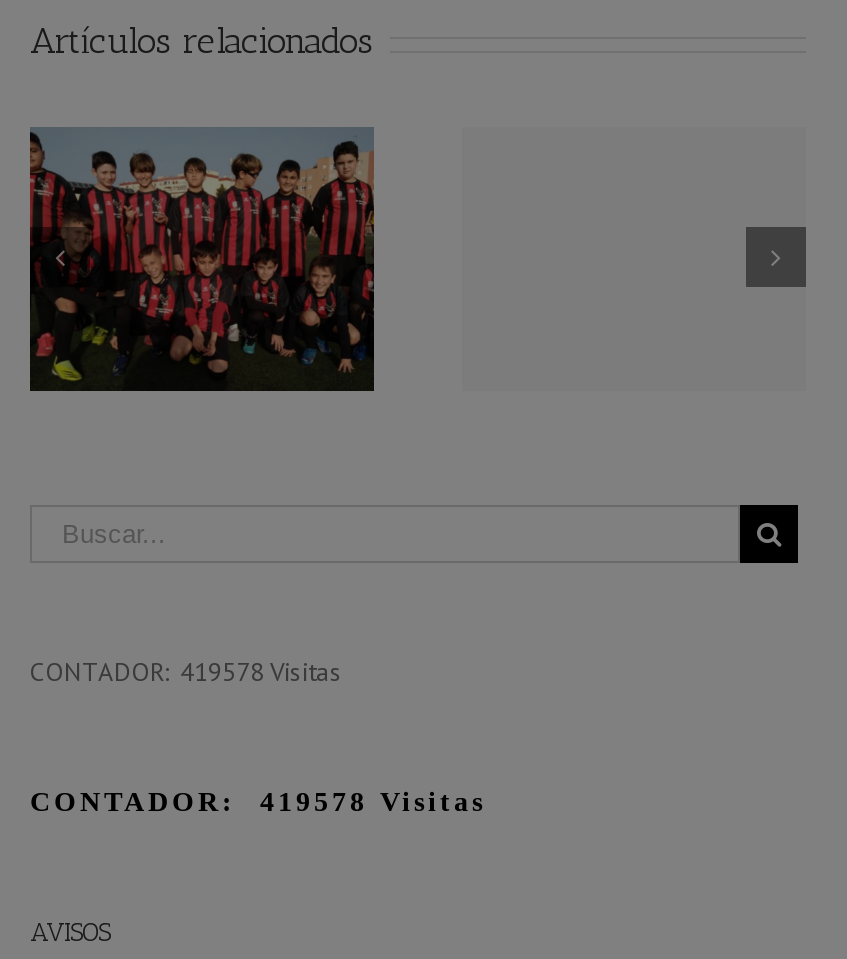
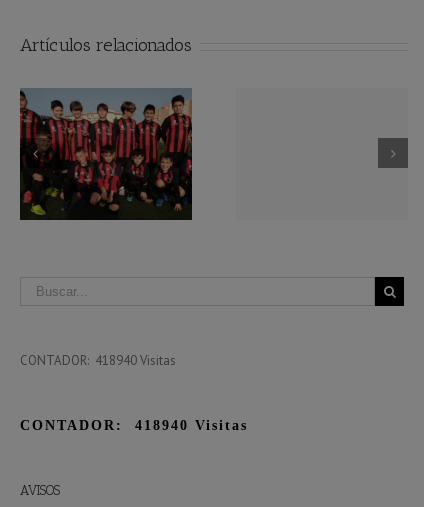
- CONTADOR: 419578 Visitas
+ CONTADOR: 418940 Visitas

- CONTADOR: 419578 Visitas
+ CONTADOR: 418940 Visitas
